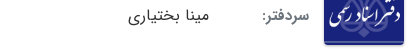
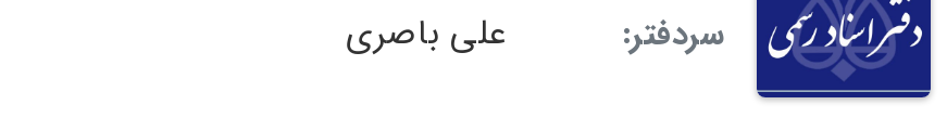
- مینا بختیاری
+ علی باصری
